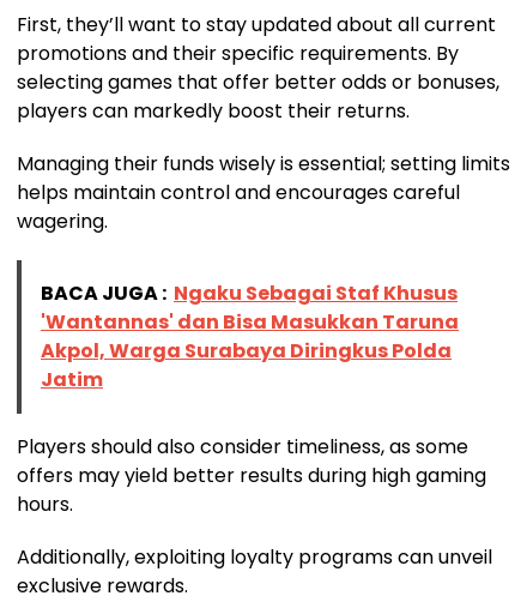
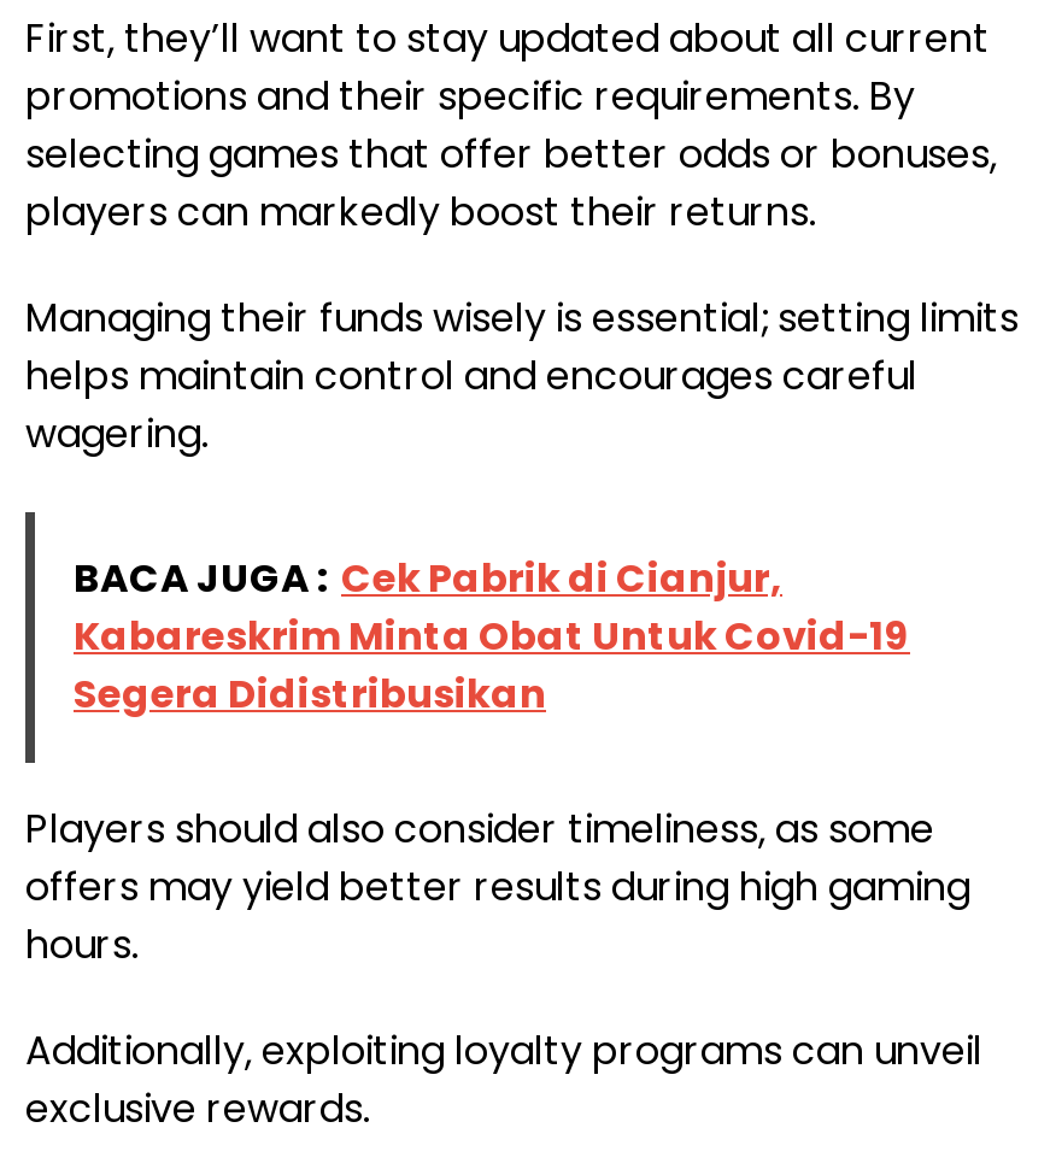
- BACA JUGA : Ngaku Sebagai Staf Khusus
- 'Wantannas' dan Bisa Masukkan Taruna
- Akpol, Warga Surabaya Diringkus Polda
- Jatim
+ BACA JUGA : Cek Pabrik di Cianjur,
+ Kabareskrim Minta Obat Untuk Covid-19
+ Segera Didistribusikan
